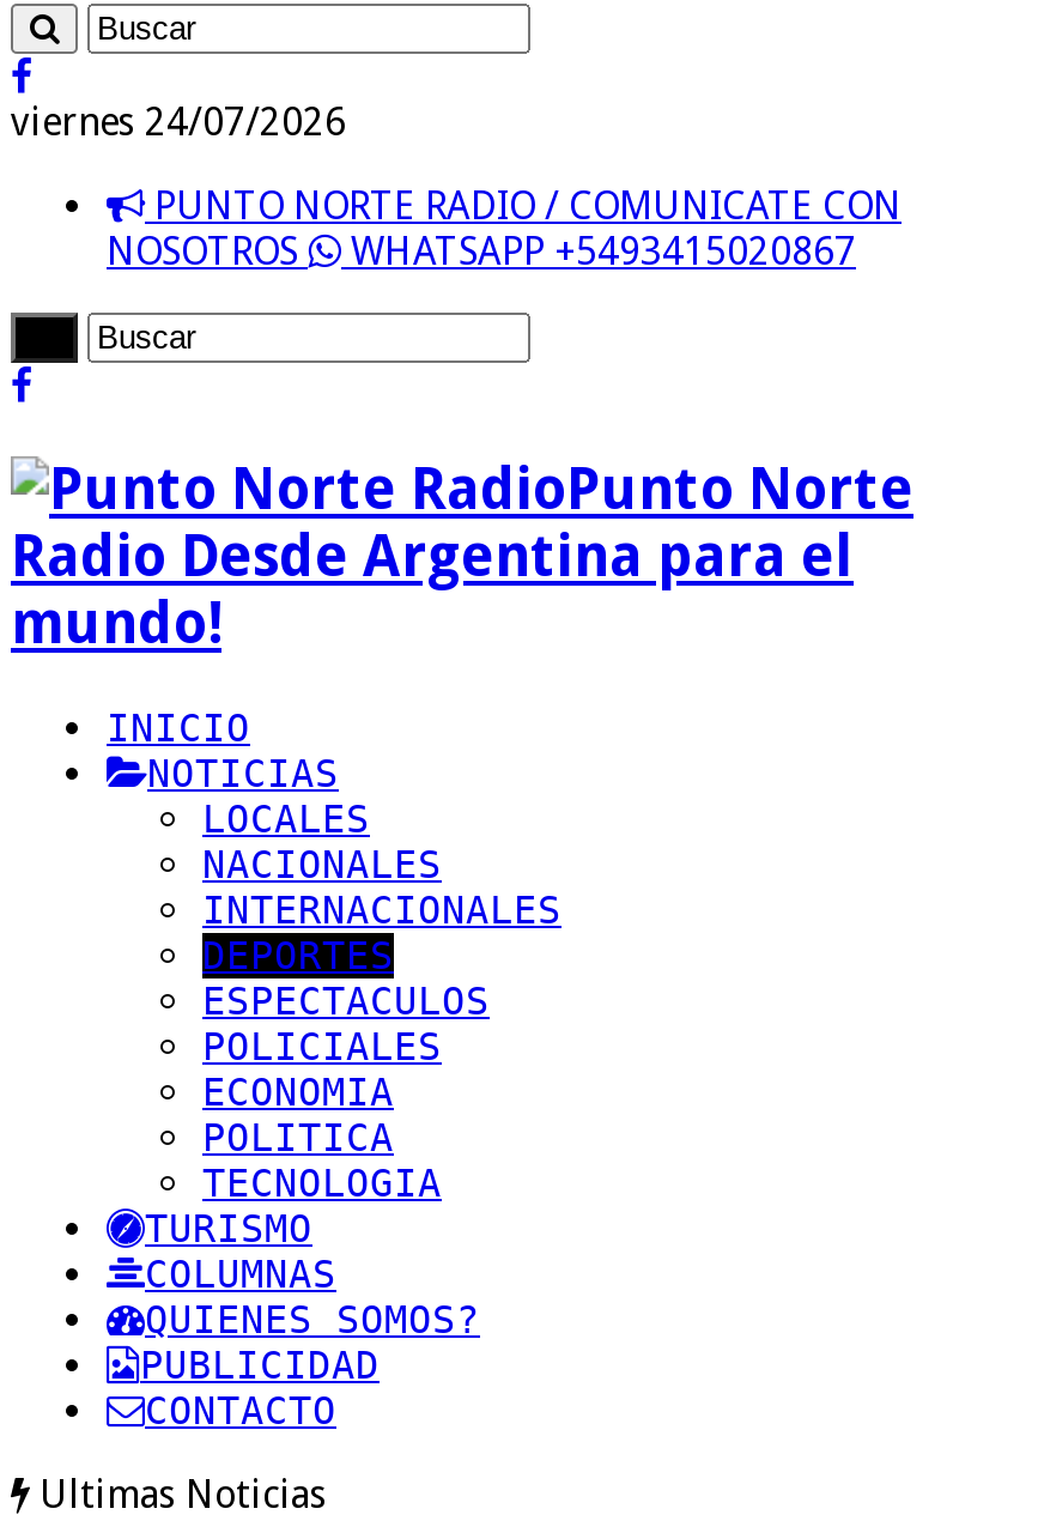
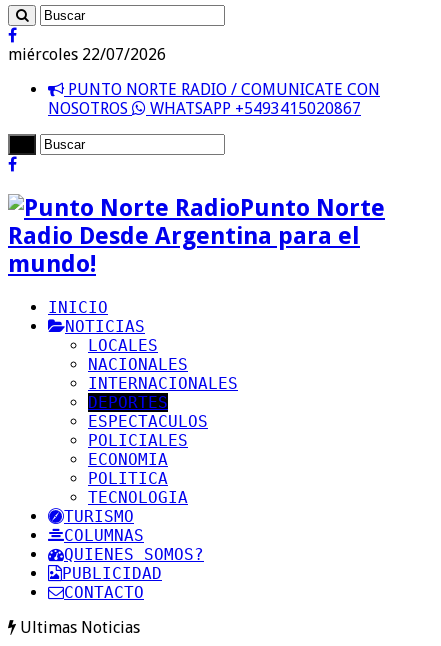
- viernes 24/07/2026
+ miércoles 22/07/2026
